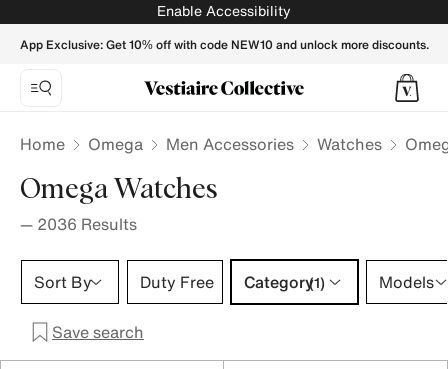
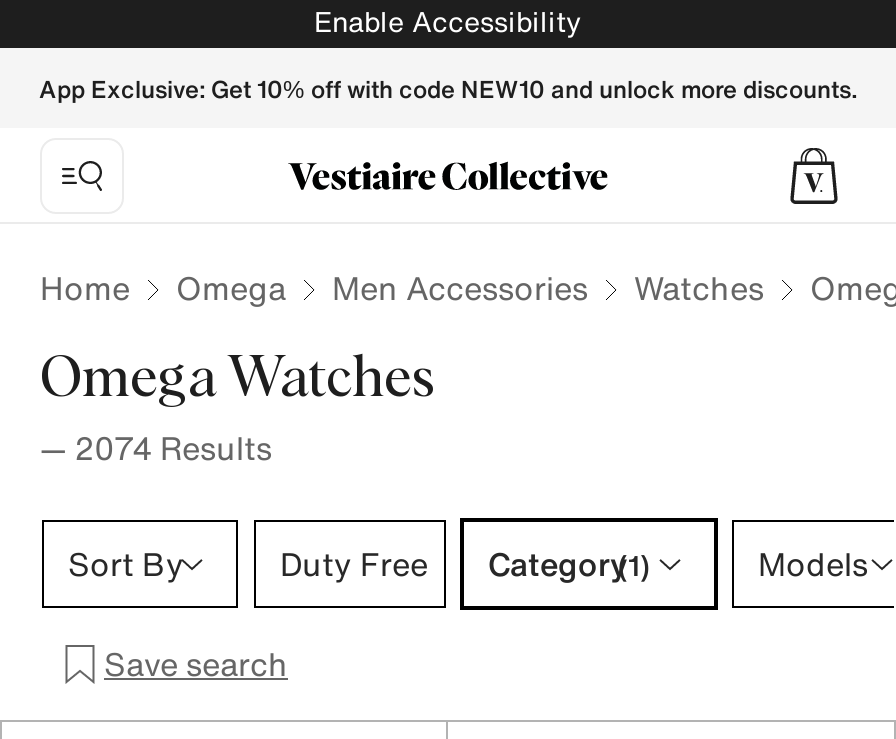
- — 2036 Results
+ — 2074 Results
